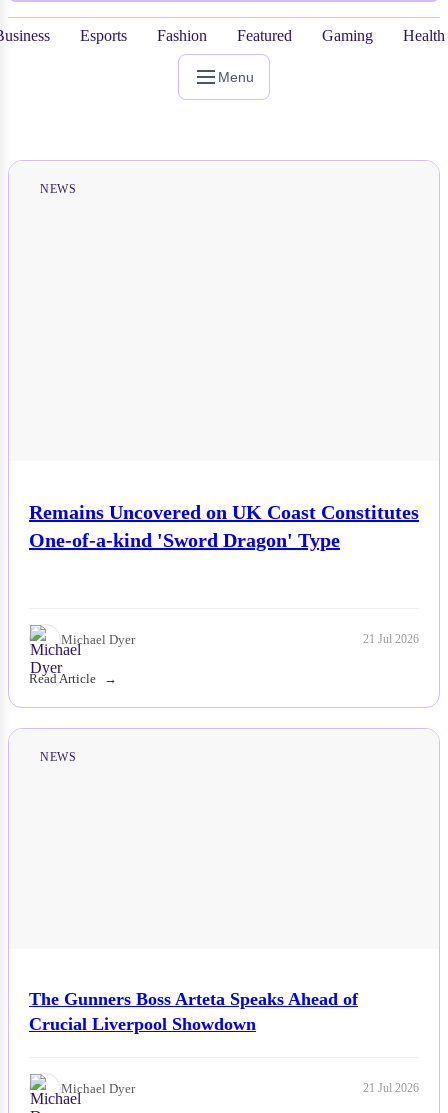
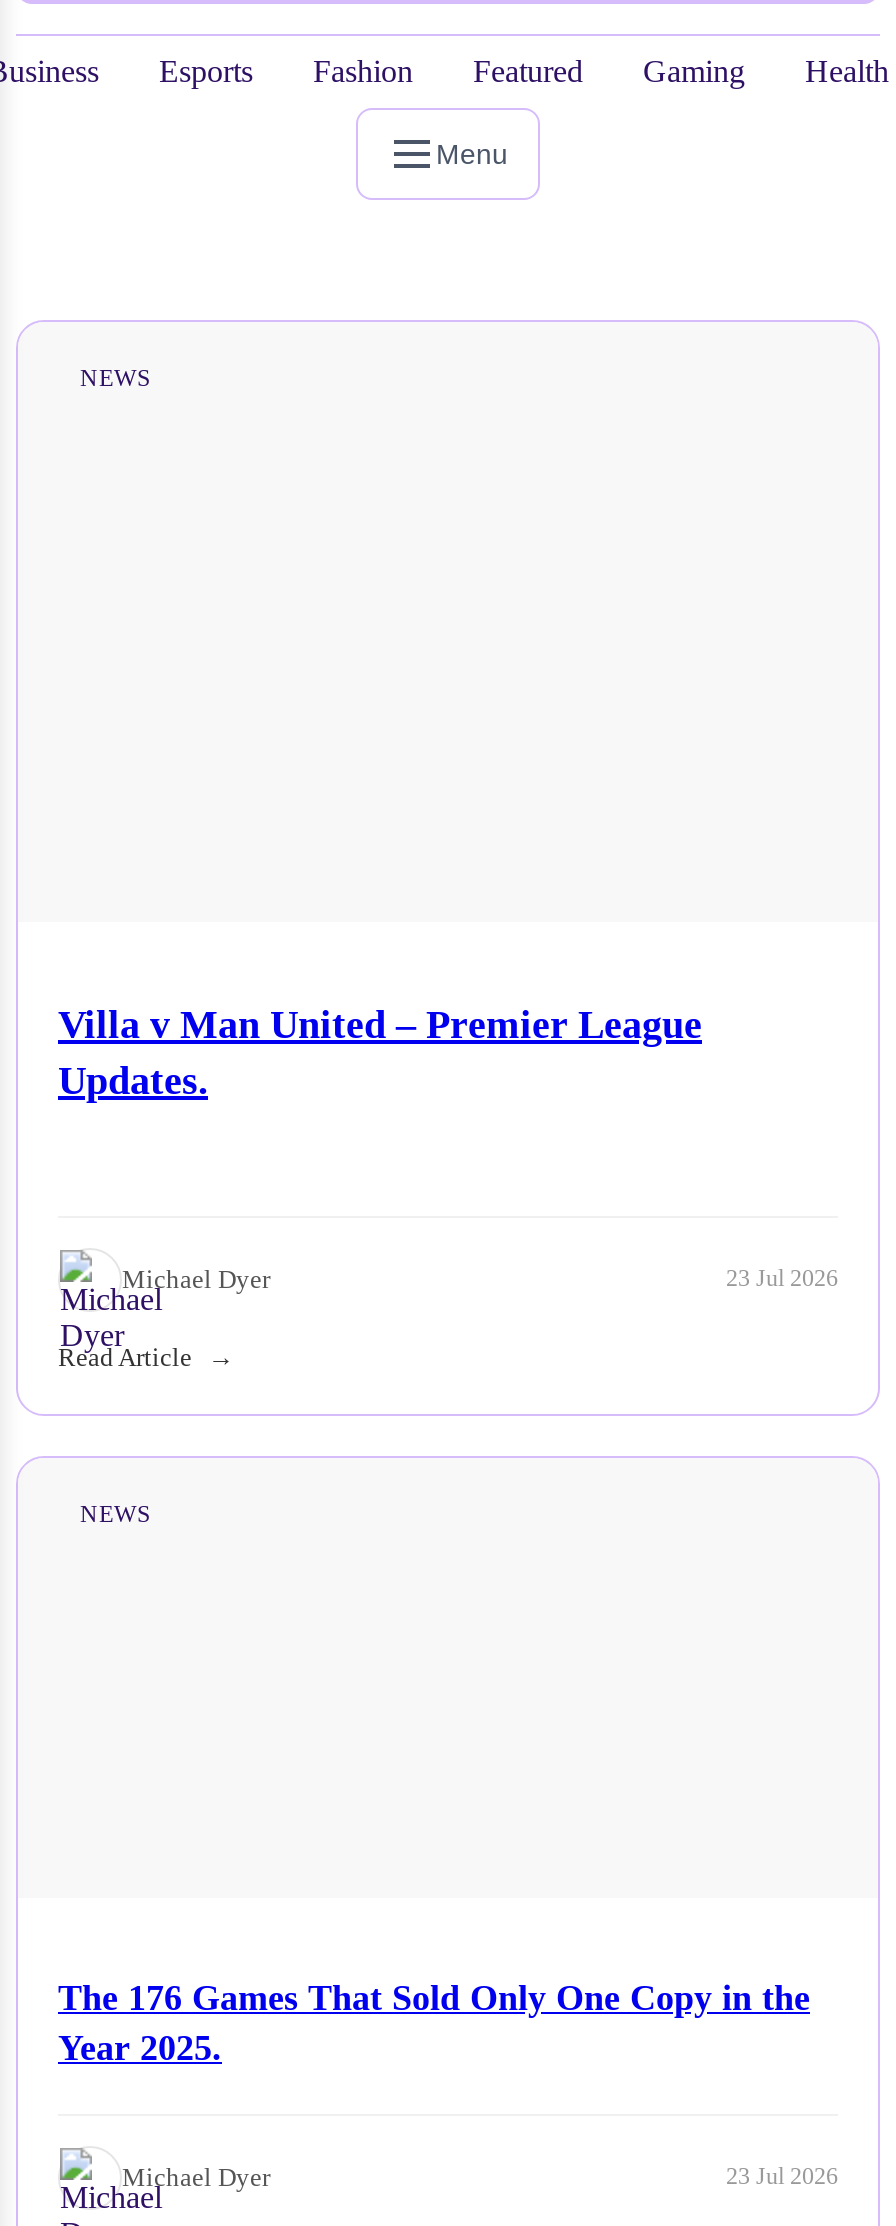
- Remains Uncovered on UK Coast Constitutes
- One-of-a-kind 'Sword Dragon' Type
+ Villa v Man United – Premier League
+ Updates.

- 21 Jul 2026
+ 23 Jul 2026

- The Gunners Boss Arteta Speaks Ahead of
- Crucial Liverpool Showdown
+ The 176 Games That Sold Only One Copy in the
+ Year 2025.

- 21 Jul 2026
+ 23 Jul 2026
